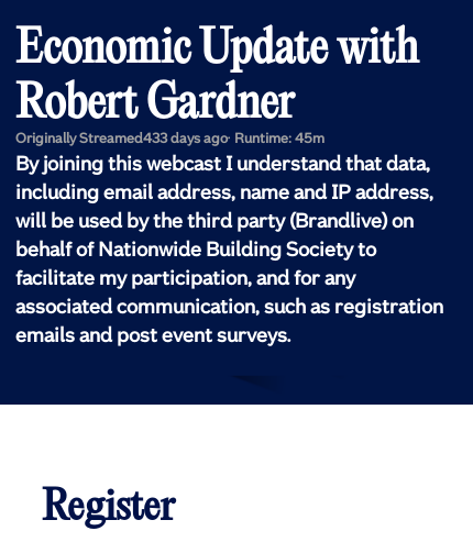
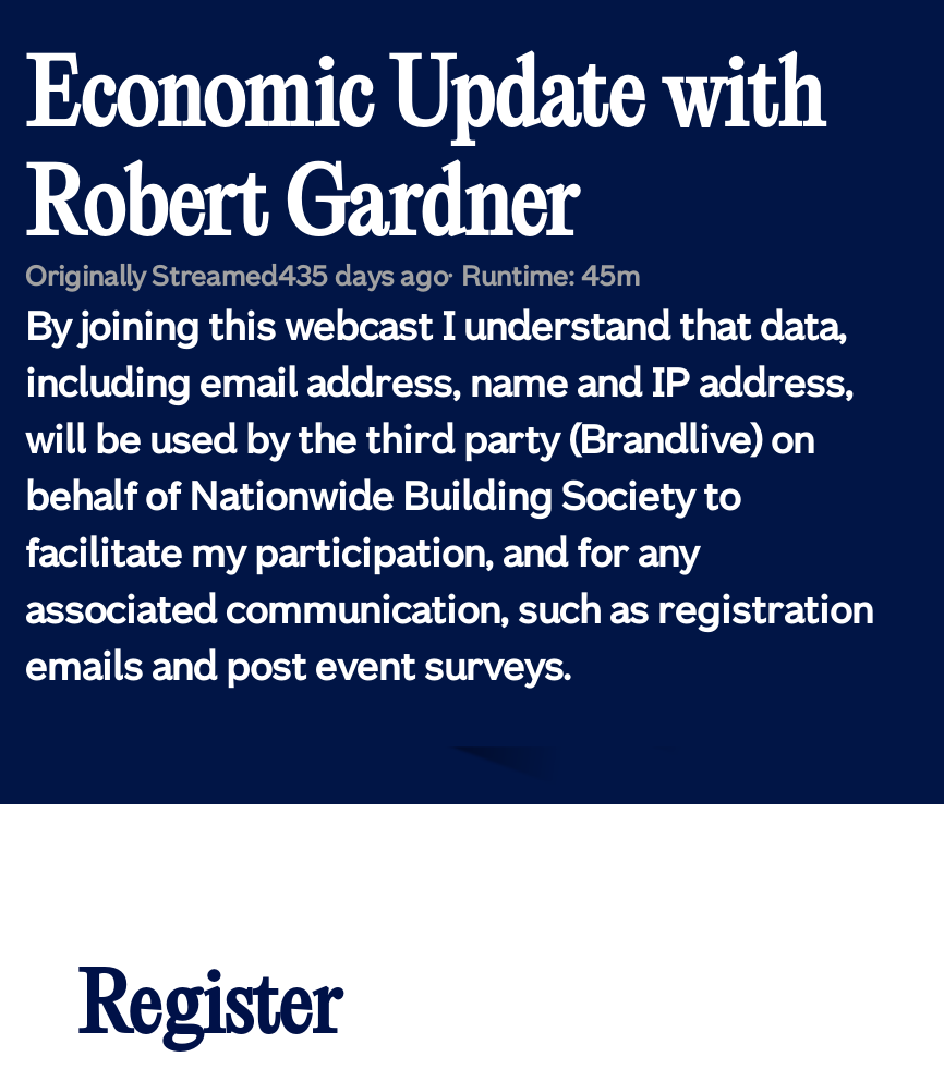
- Originally Streamed433 days ago · Runtime: 45m
+ Originally Streamed435 days ago · Runtime: 45m
